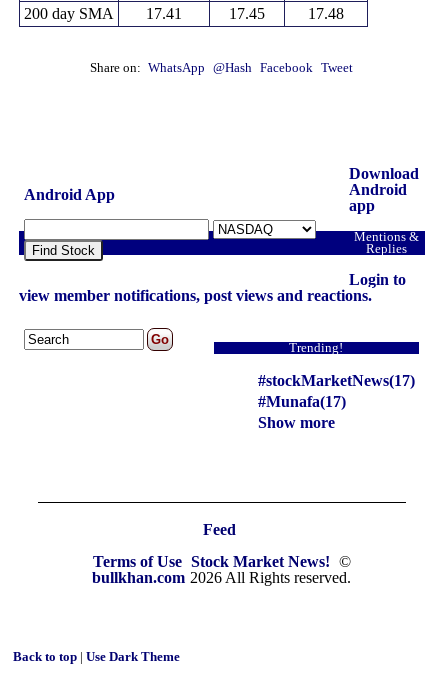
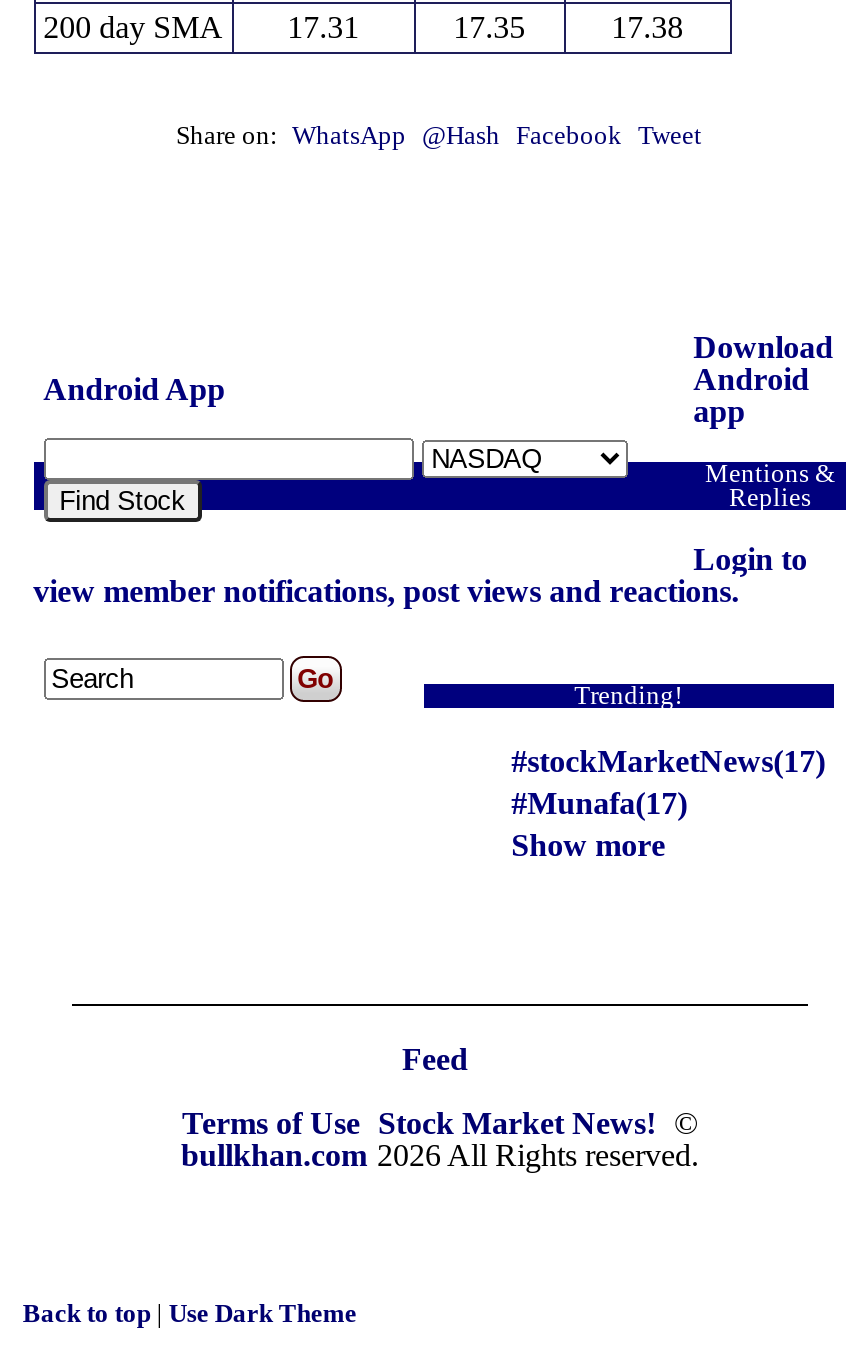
- 200 day SMA 17.41
+ 200 day SMA 17.31

- 17.45
+ 17.35

- 17.48
+ 17.38
